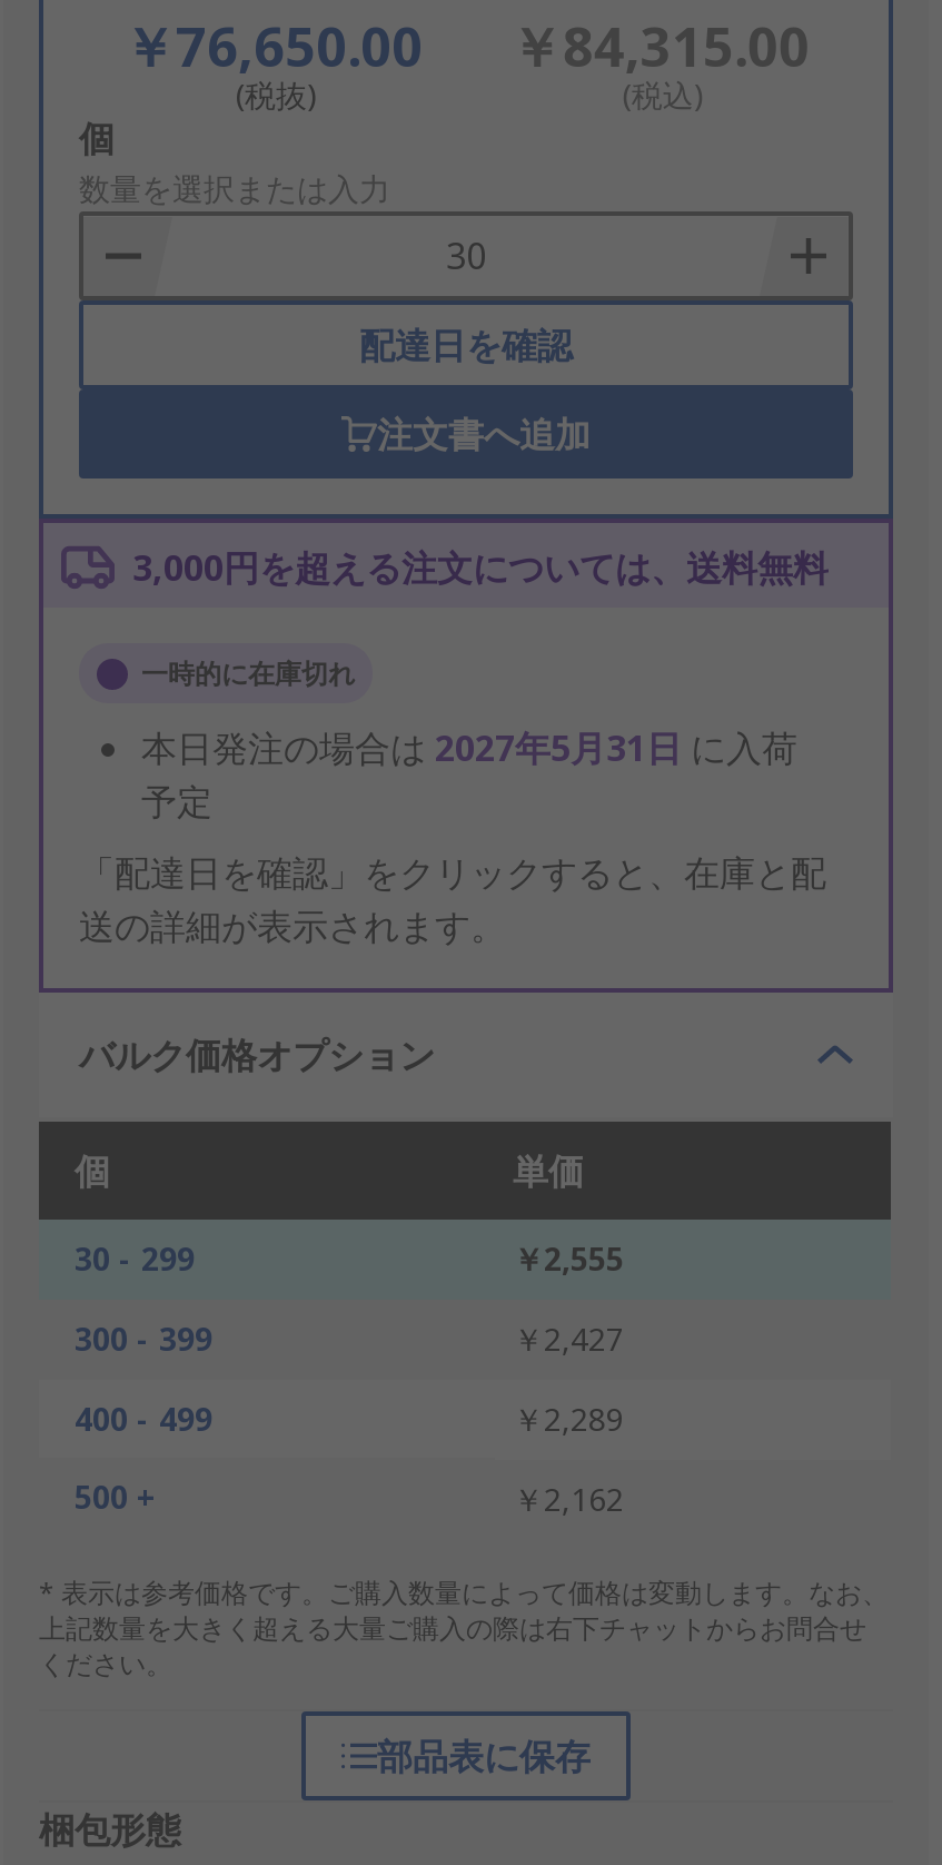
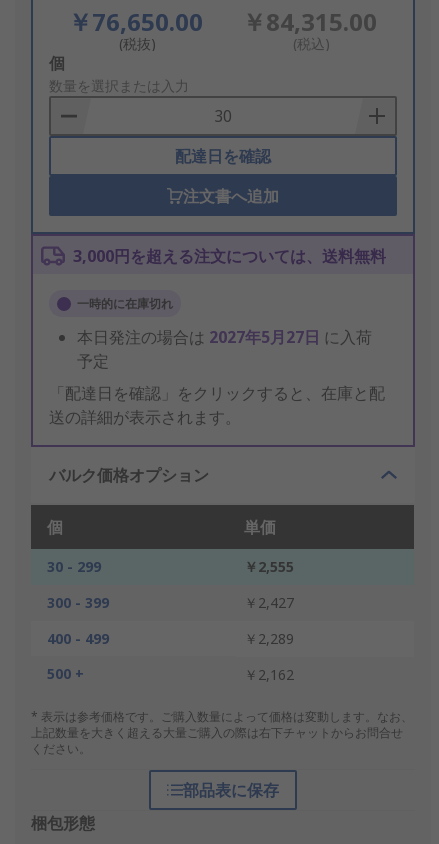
- 本日発注の場合は2027年5月31日に入荷
+ 本日発注の場合は2027年5月27日に入荷
